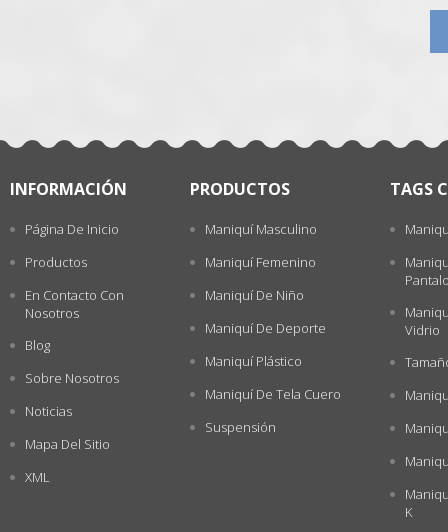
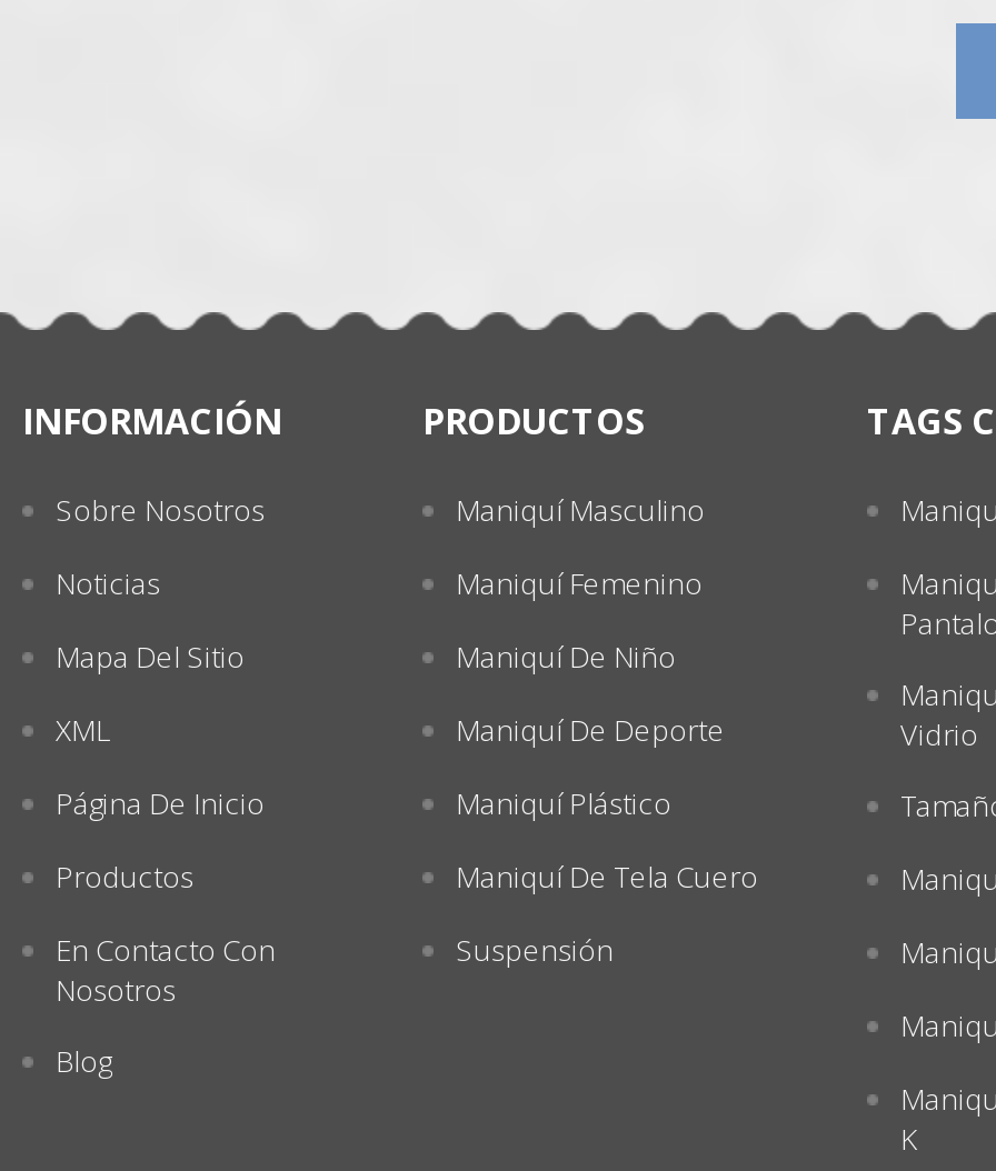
moved down: Página De Inicio | Productos | En Contacto Con | Nosotros | Blog

moved up: Sobre Nosotros | Noticias | Mapa Del Sitio | XML
